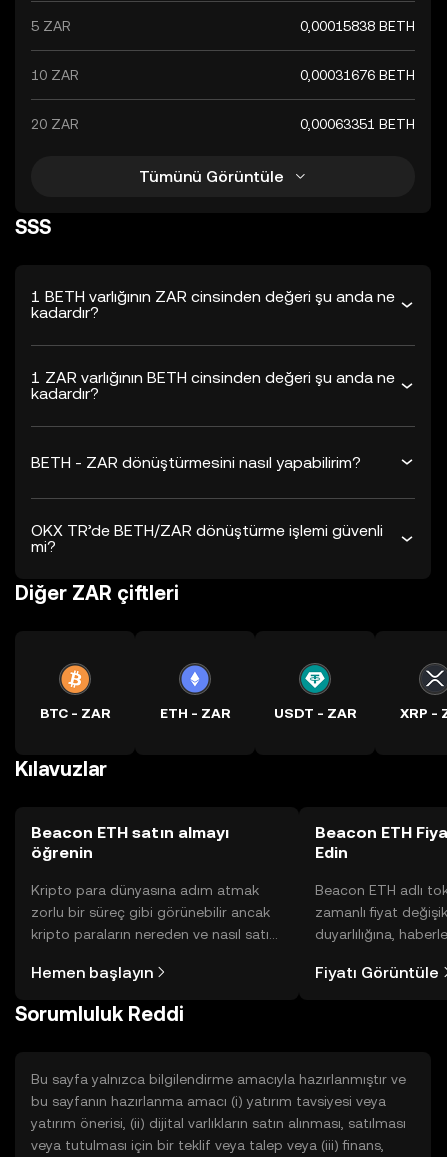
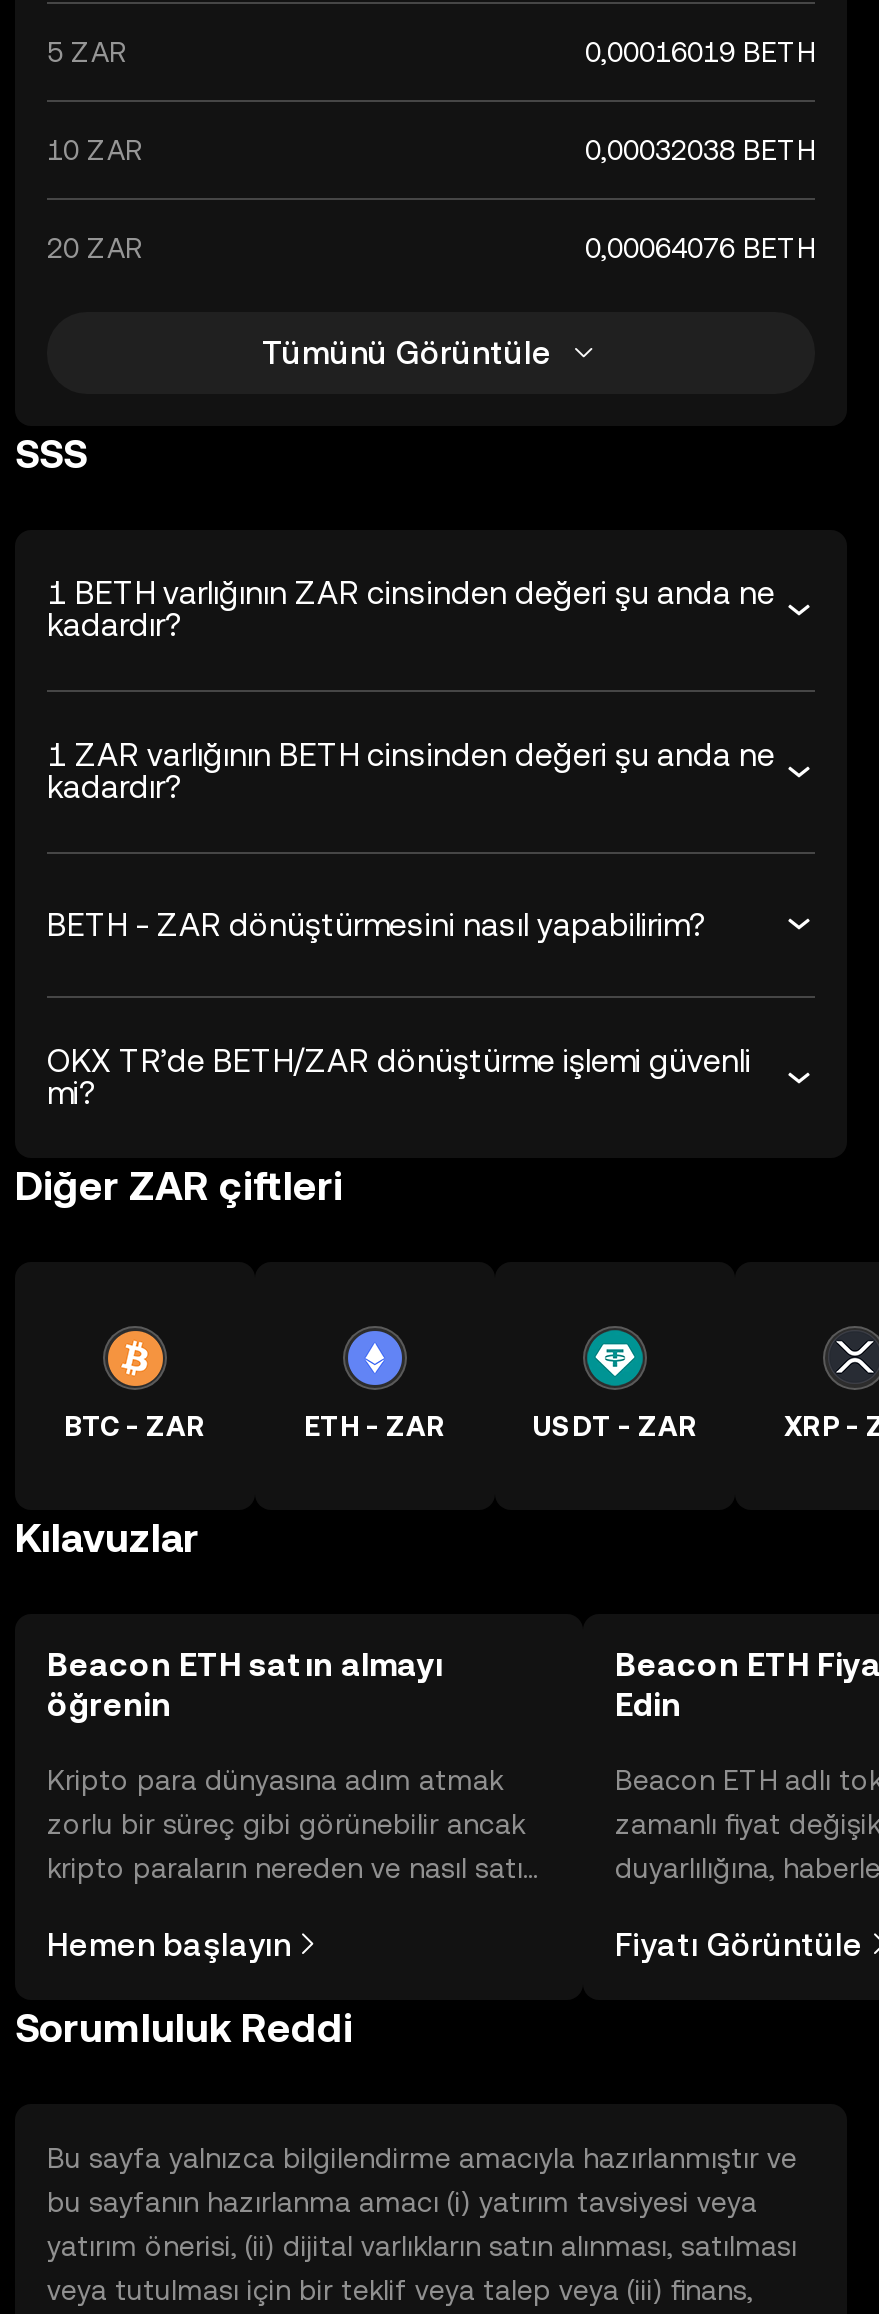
- 0,00015838 BETH
+ 0,00016019 BETH

- 0,00031676 BETH
+ 0,00032038 BETH

- 0,00063351 BETH
+ 0,00064076 BETH
